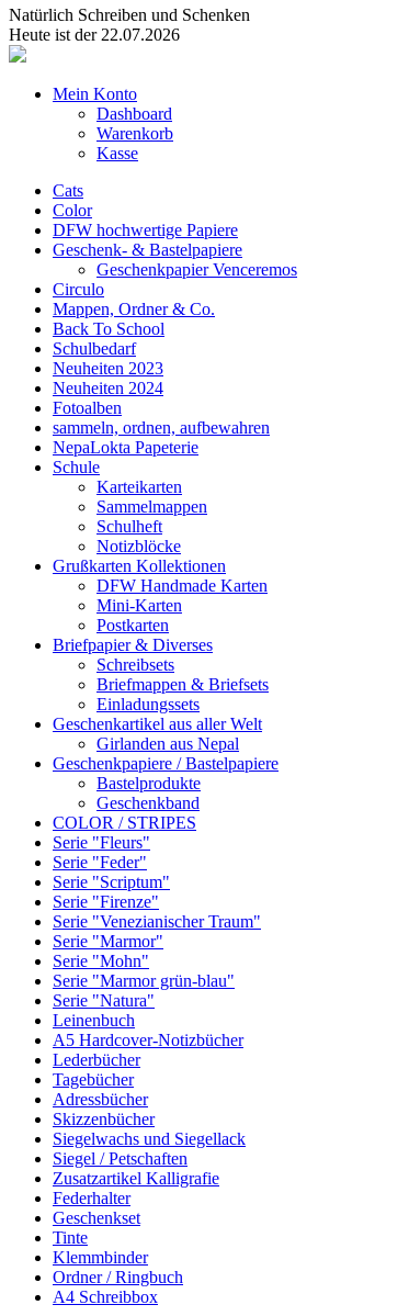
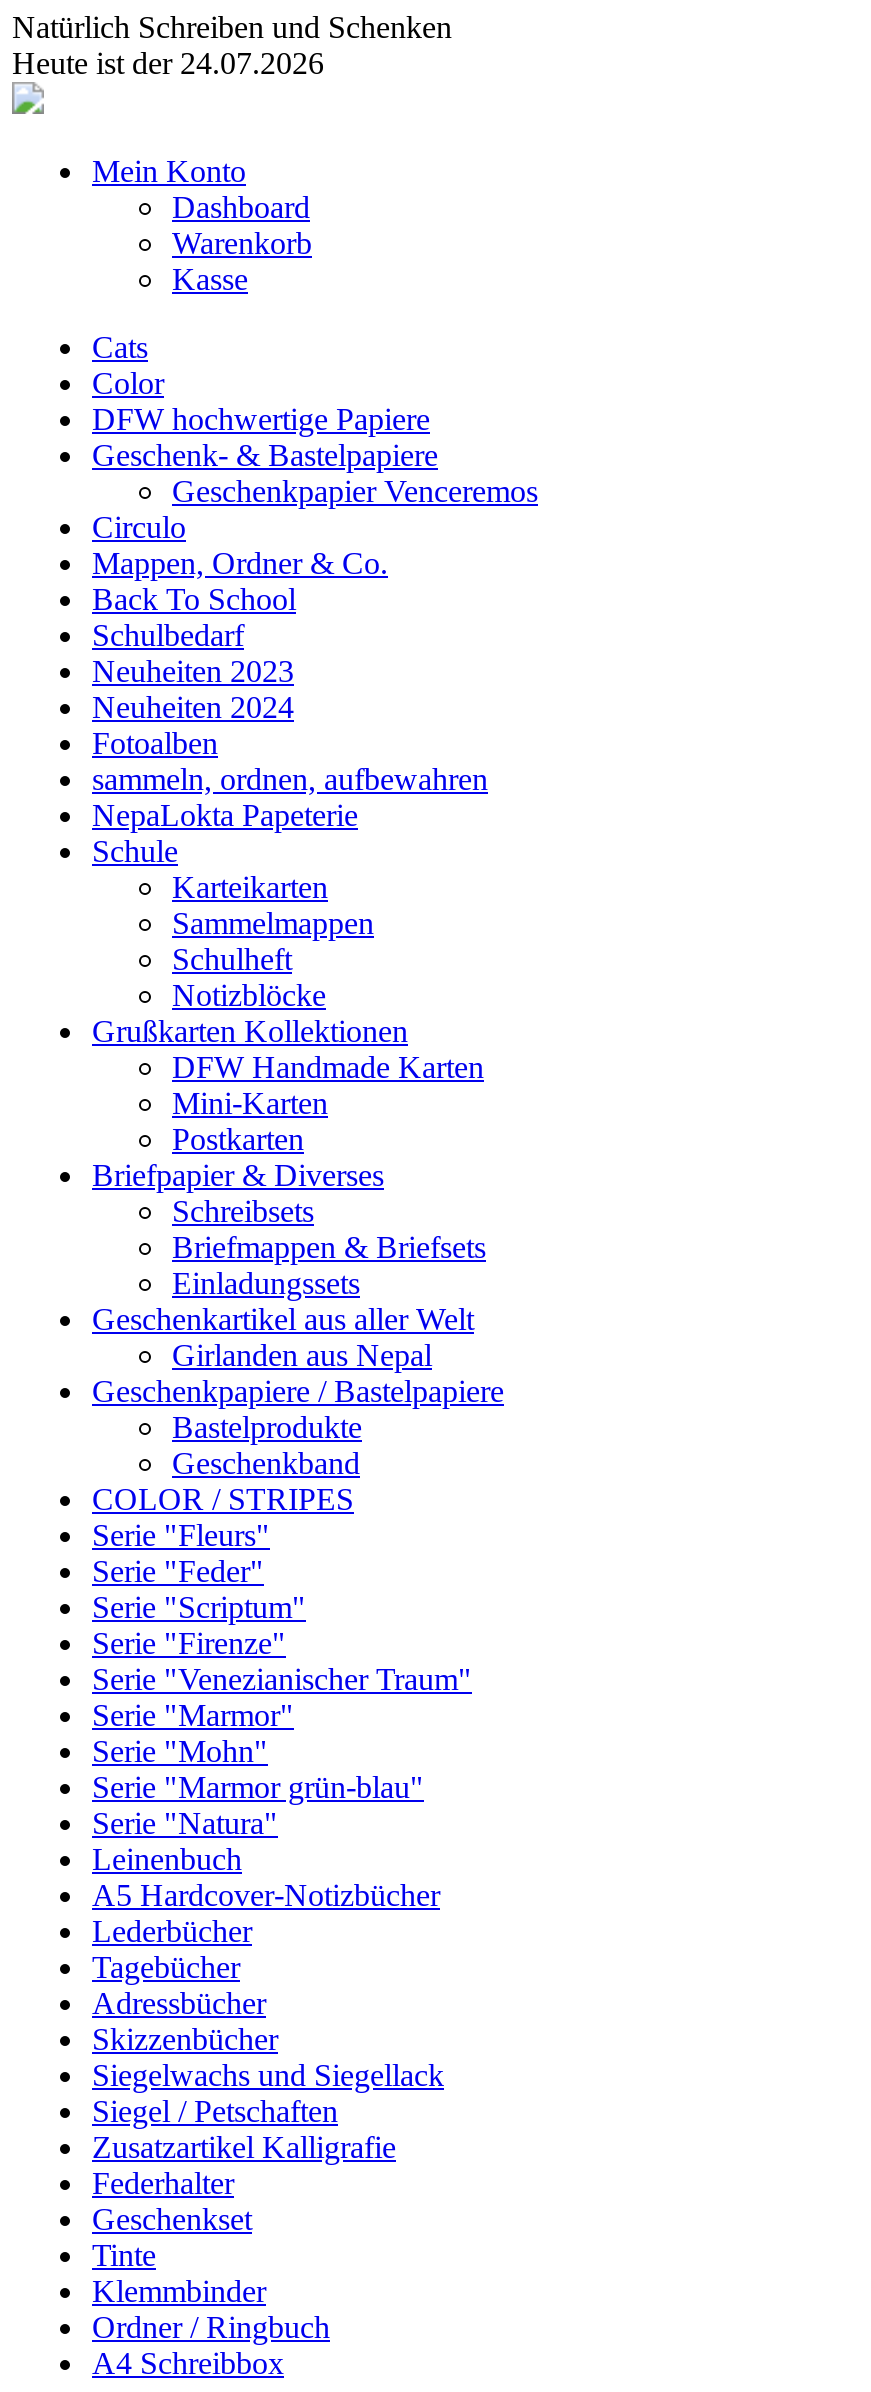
- Heute ist der 22.07.2026
+ Heute ist der 24.07.2026
